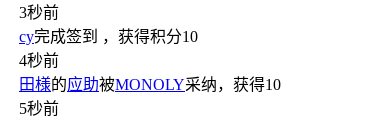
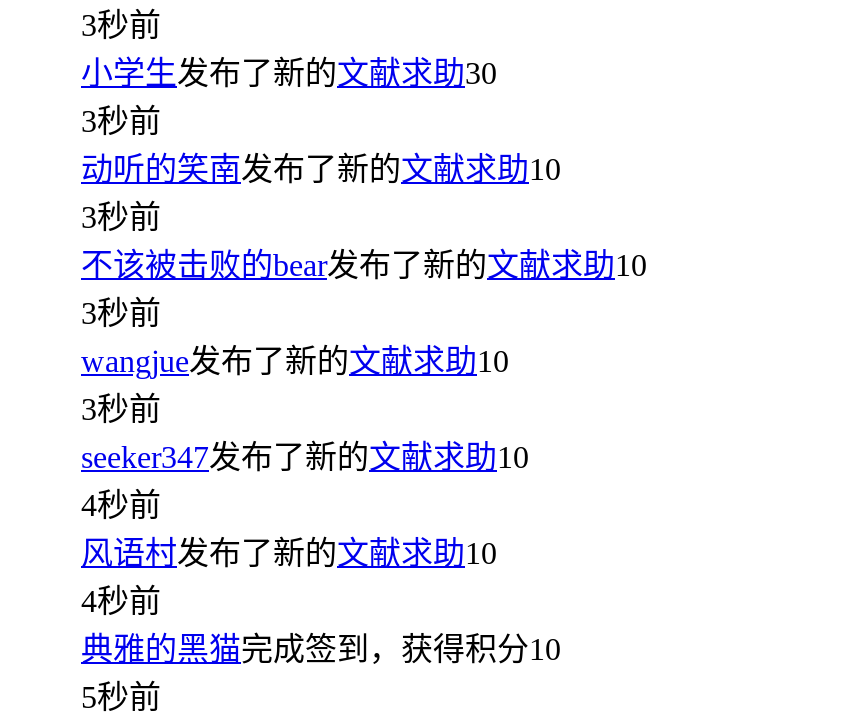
- cy完成签到，获得积分10
+ 小学生发布了新的文献求助30
+ 3秒前
+ 动听的笑南发布了新的文献求助10
+ 3秒前
+ 不该被击败的bear发布了新的文献求助10
+ 3秒前
+ wangjue发布了新的文献求助10
+ 3秒前
+ seeker347发布了新的文献求助10

- 田様的应助被MONOLY采纳，获得10
+ 风语村发布了新的文献求助10
+ 4秒前
+ 典雅的黑猫完成签到，获得积分10
